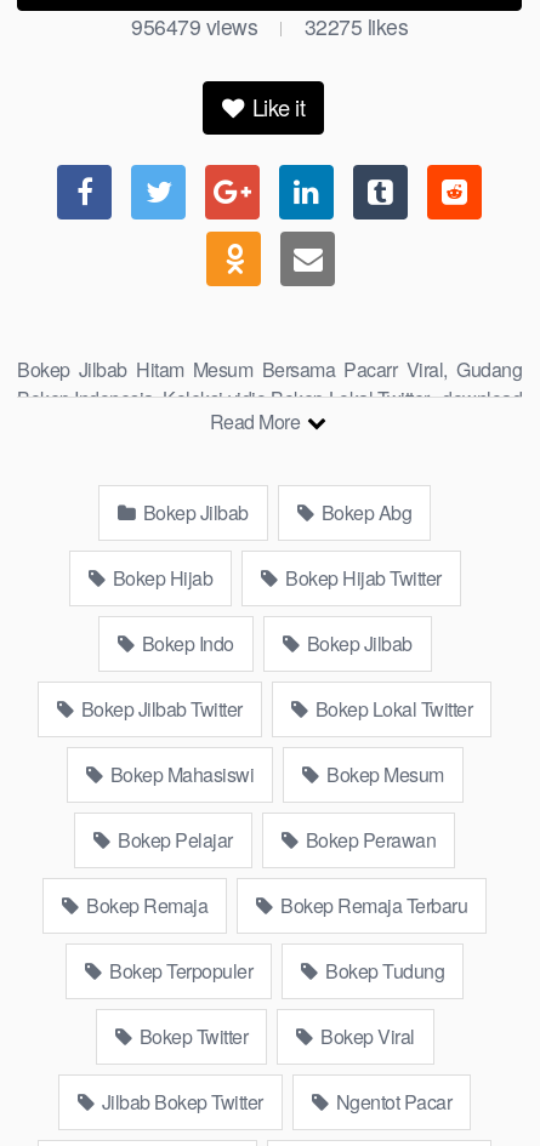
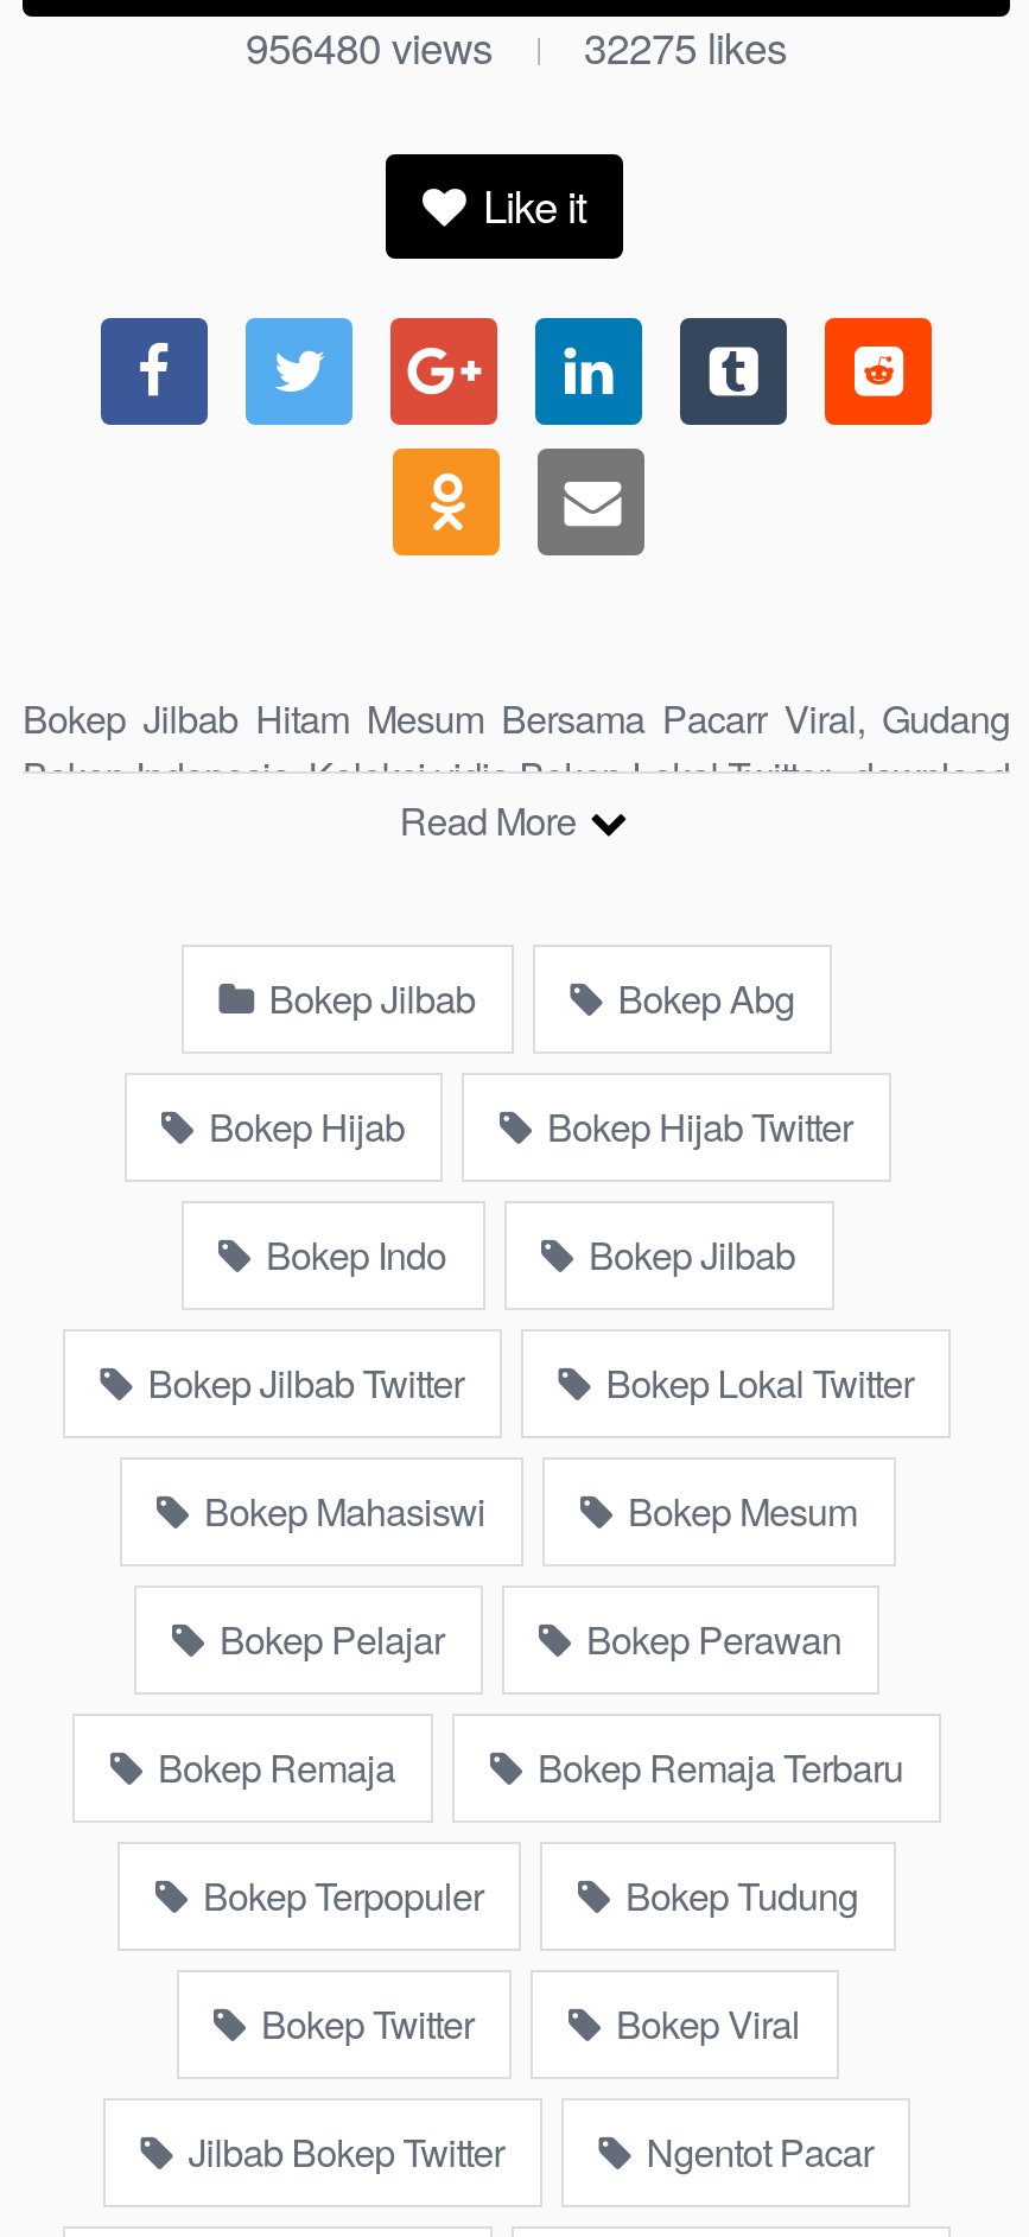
- 956479views
+ 956480views
